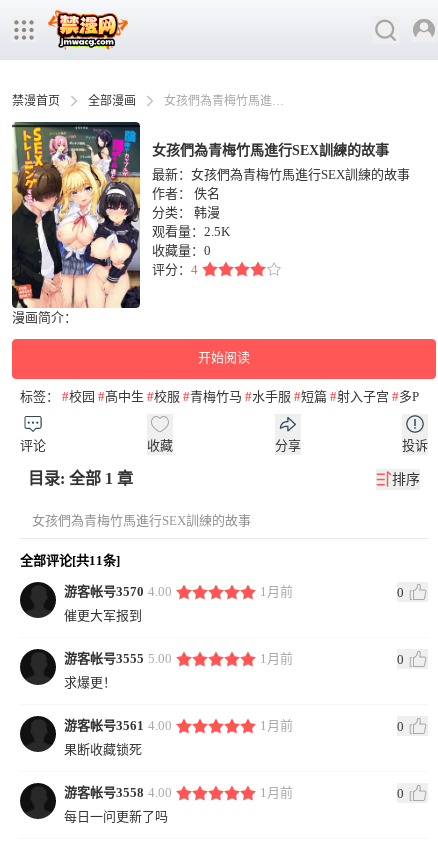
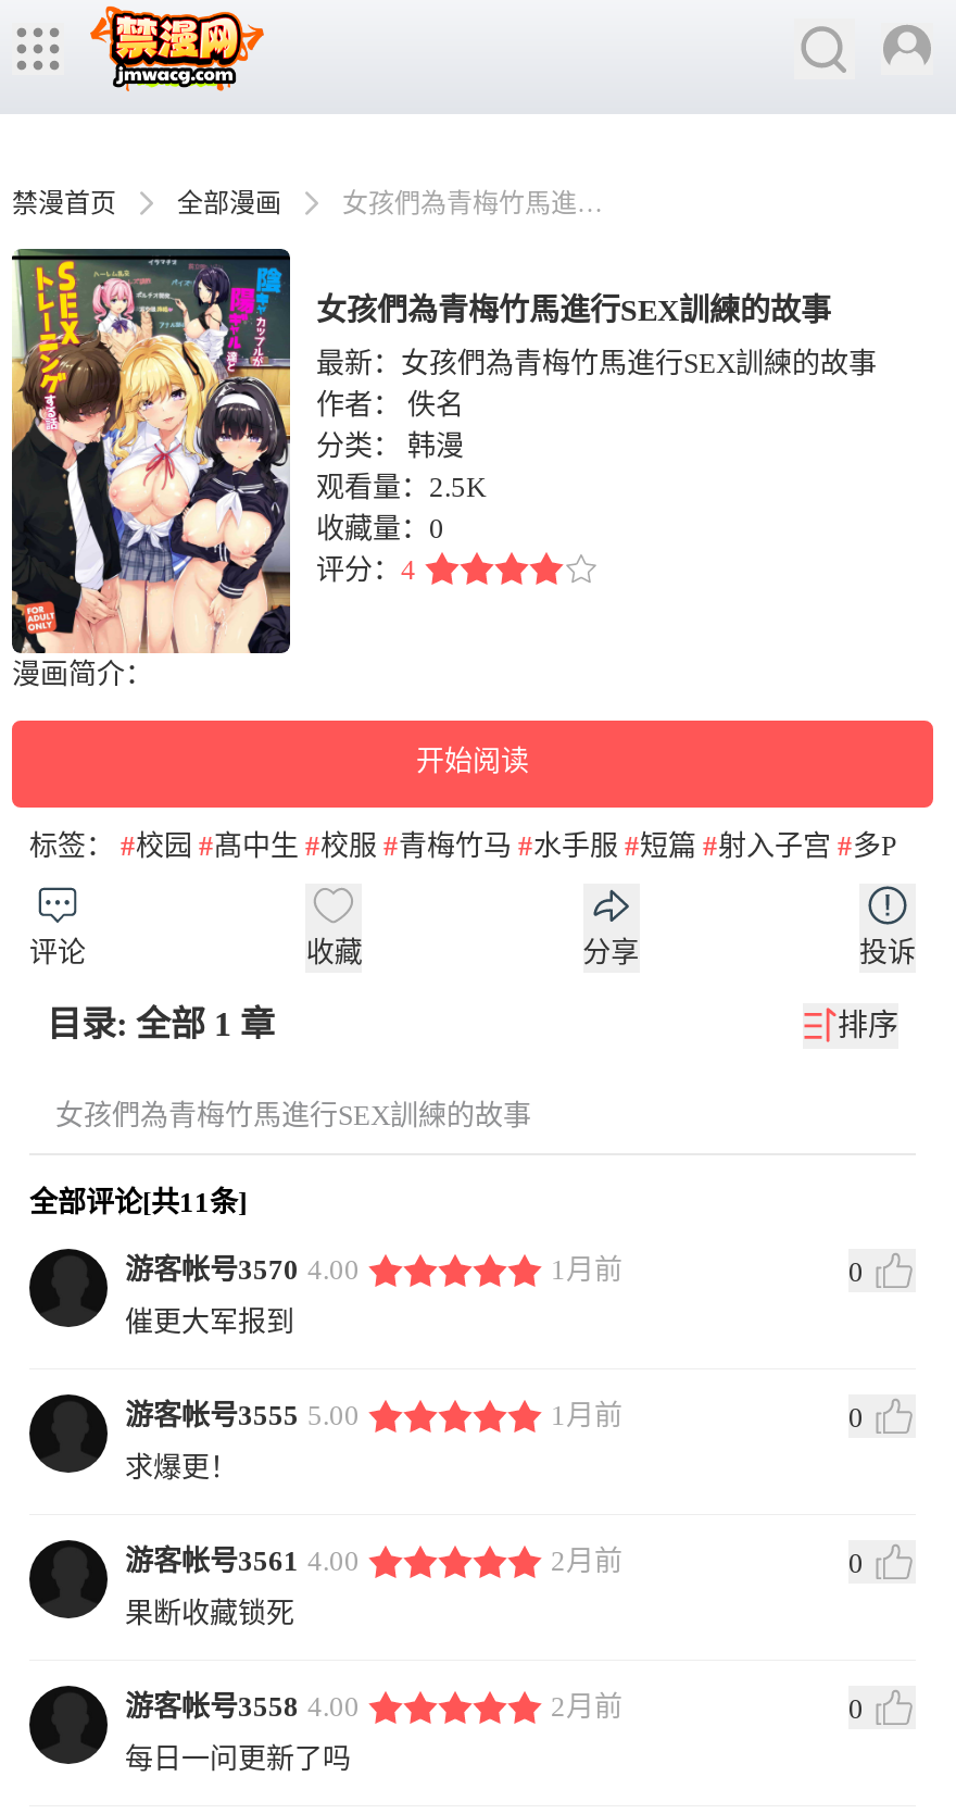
- 1月前
+ 2月前

- 1月前
+ 2月前
